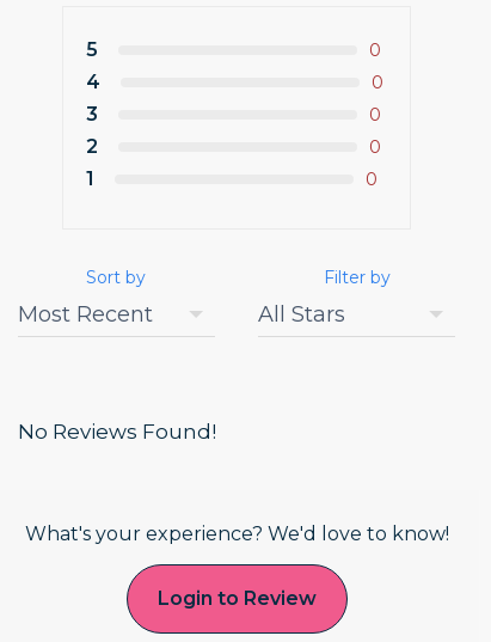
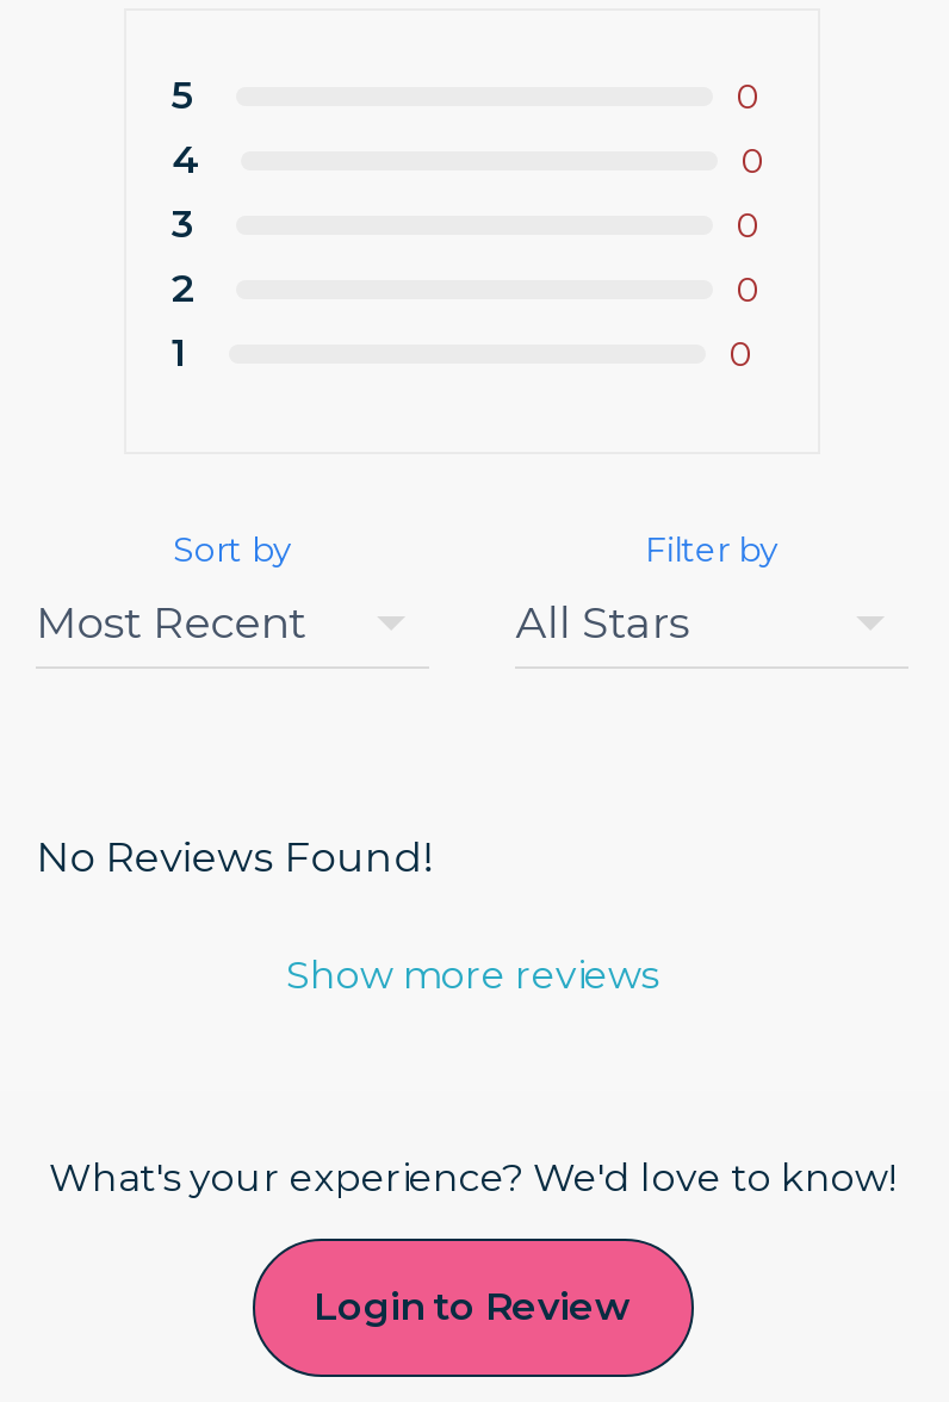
+ Show more reviews
